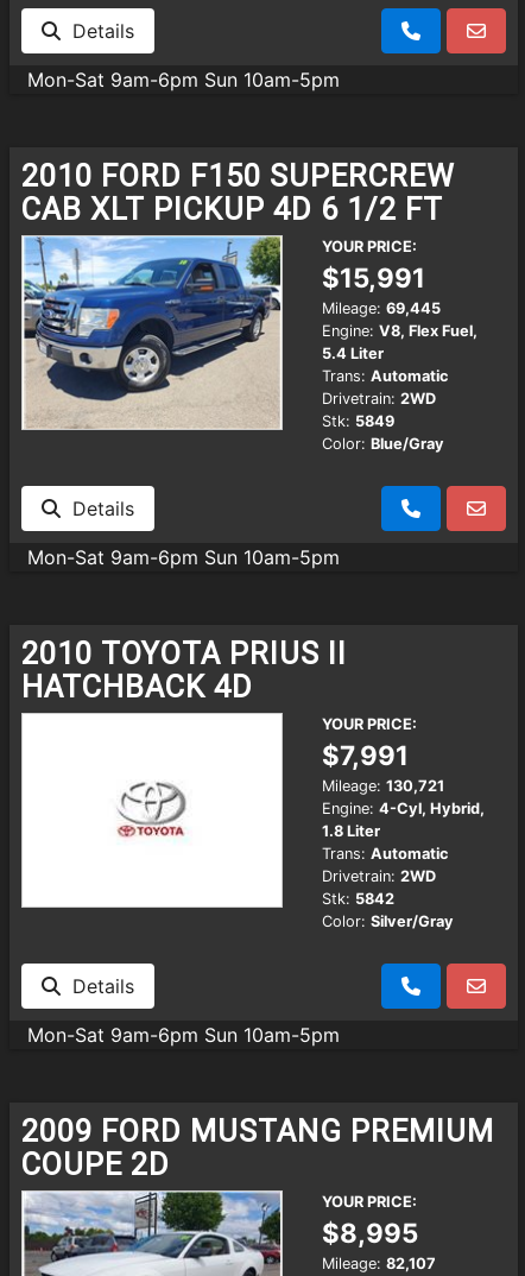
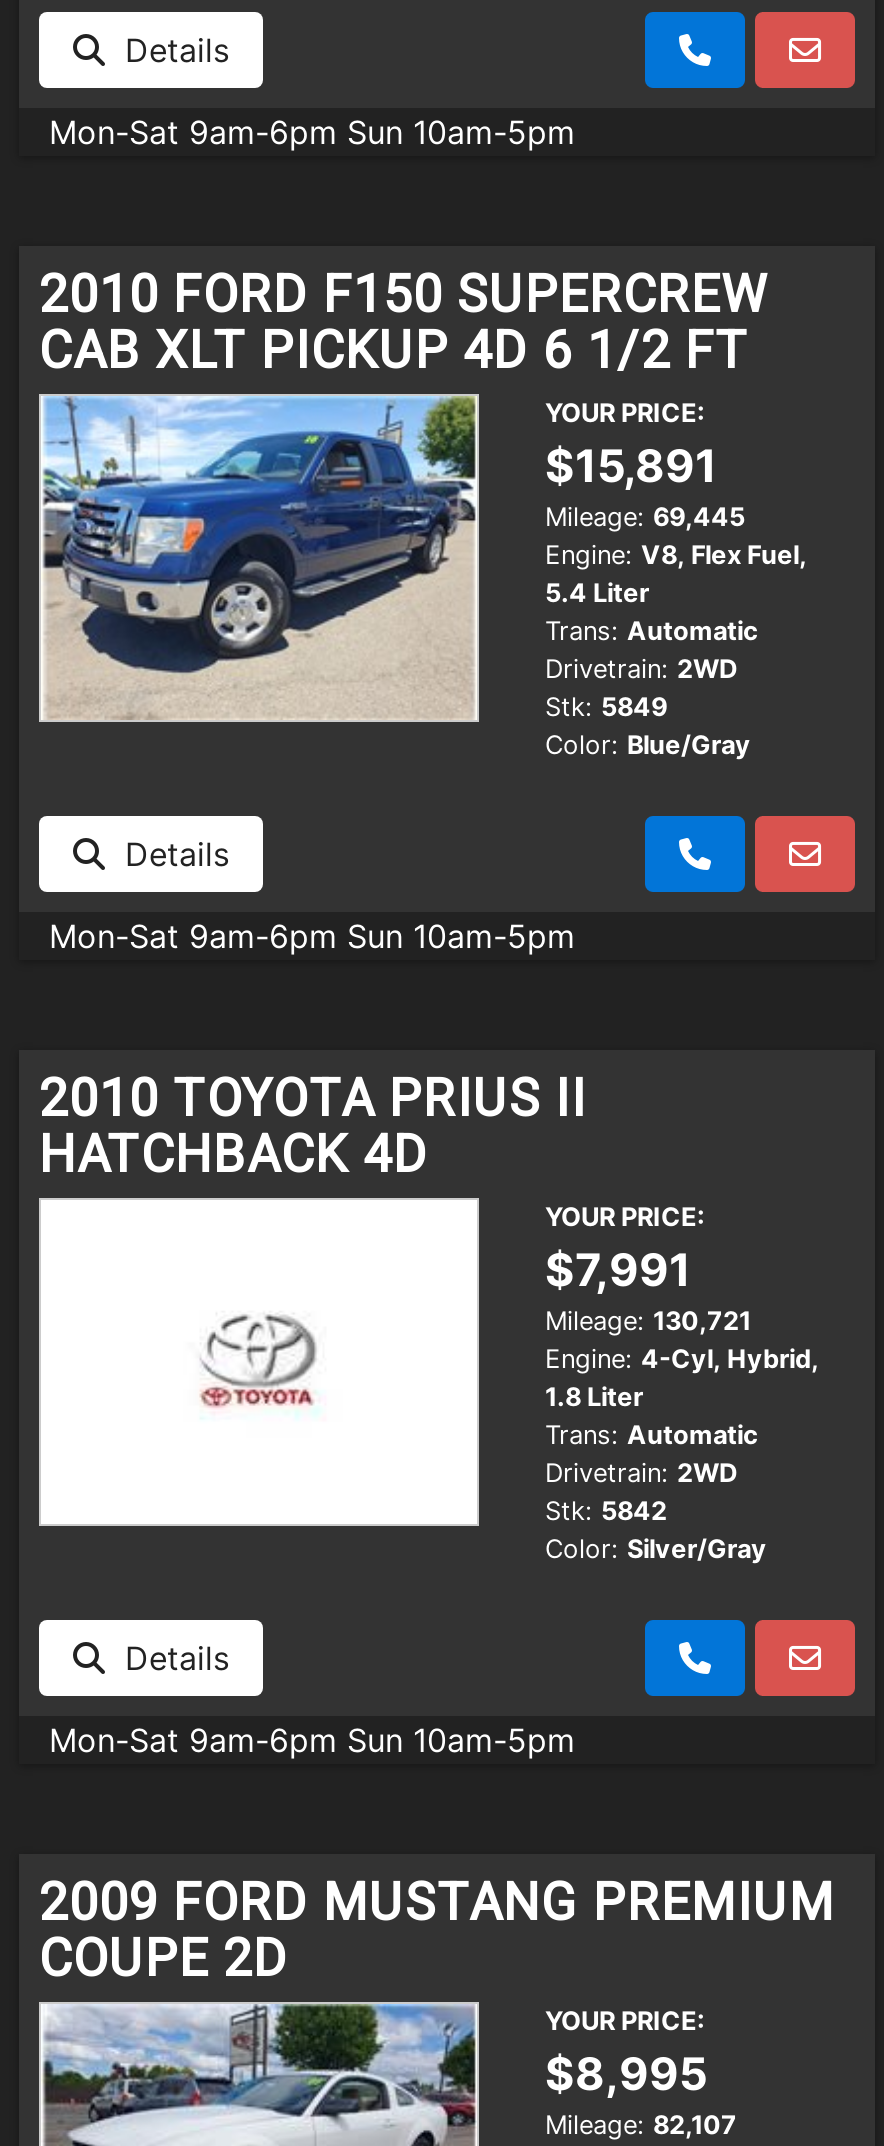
- $15,991
+ $15,891
